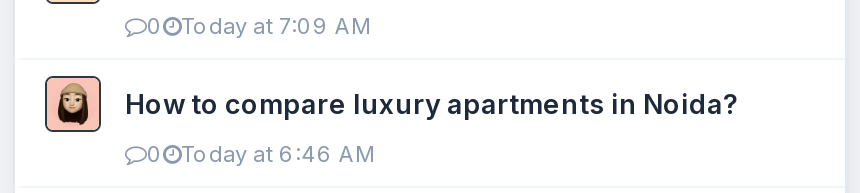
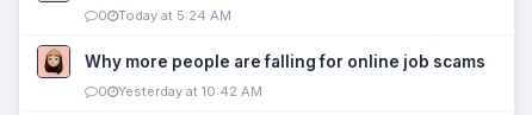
- 0 Today at 7:09 AM
+ 0 Today at 5:24 AM

- How to compare luxury apartments in Noida?
+ Why more people are falling for online job scams

- Today at 6:46 AM
+ Yesterday at 10:42 AM
